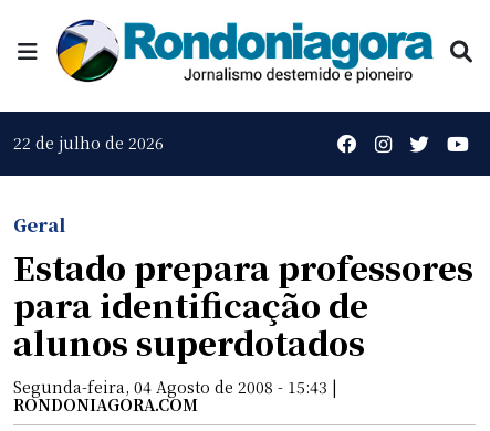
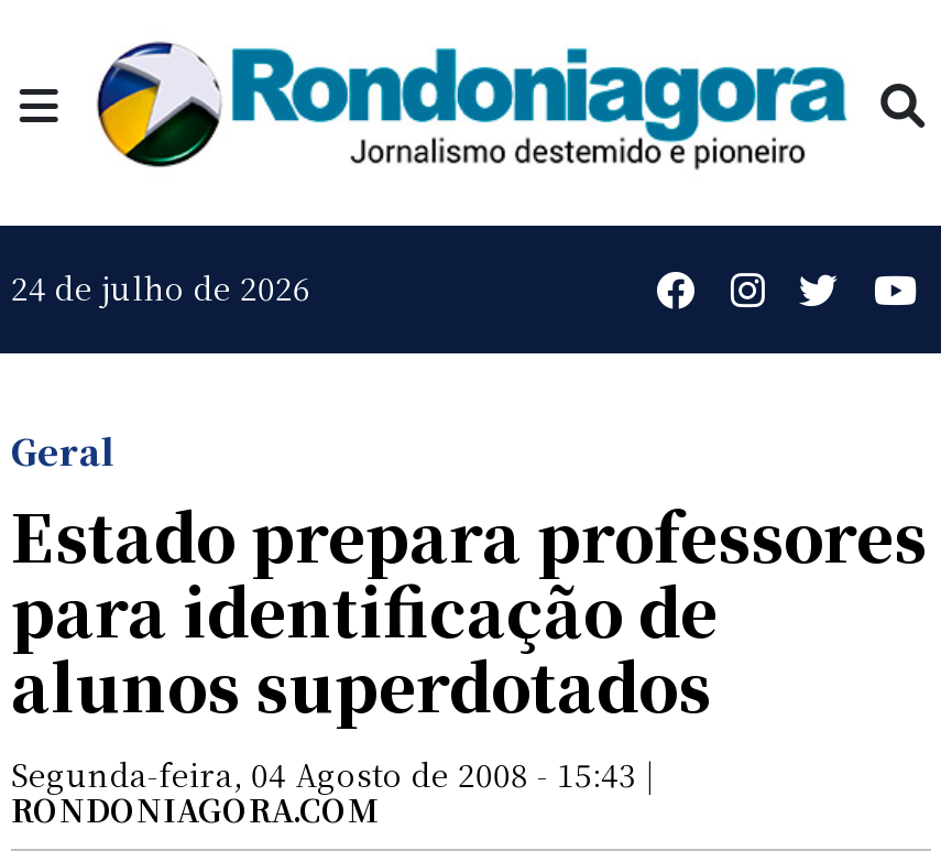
- 22 de julho de 2026
+ 24 de julho de 2026
